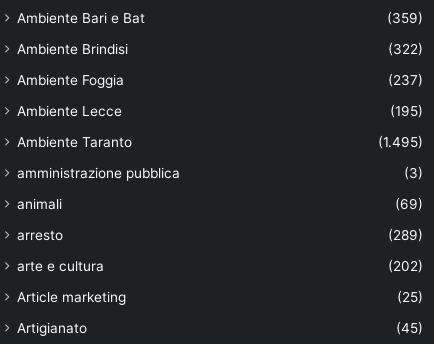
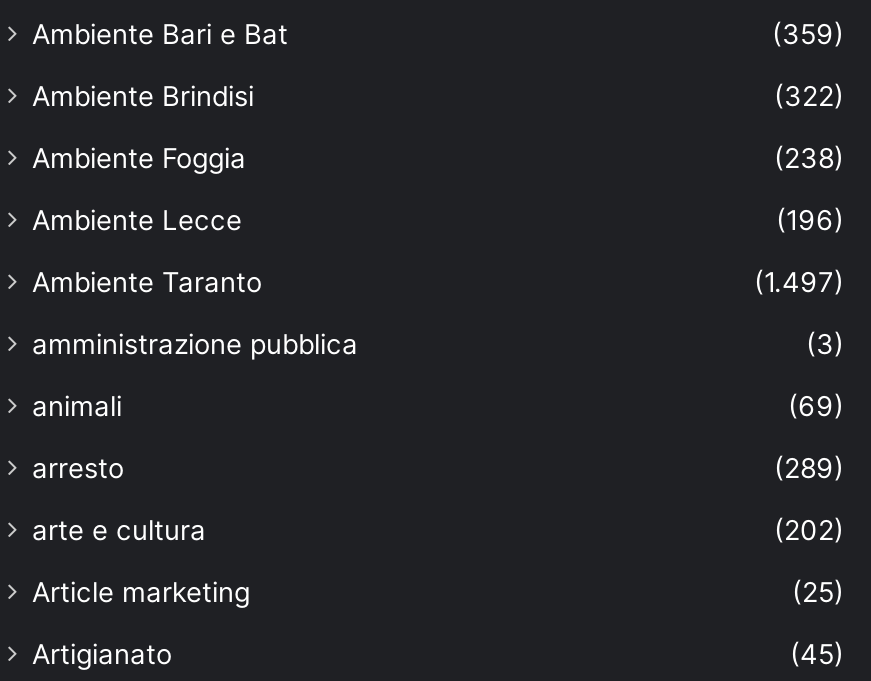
- (237)
+ (238)

- (195)
+ (196)

- (1.495)
+ (1.497)
